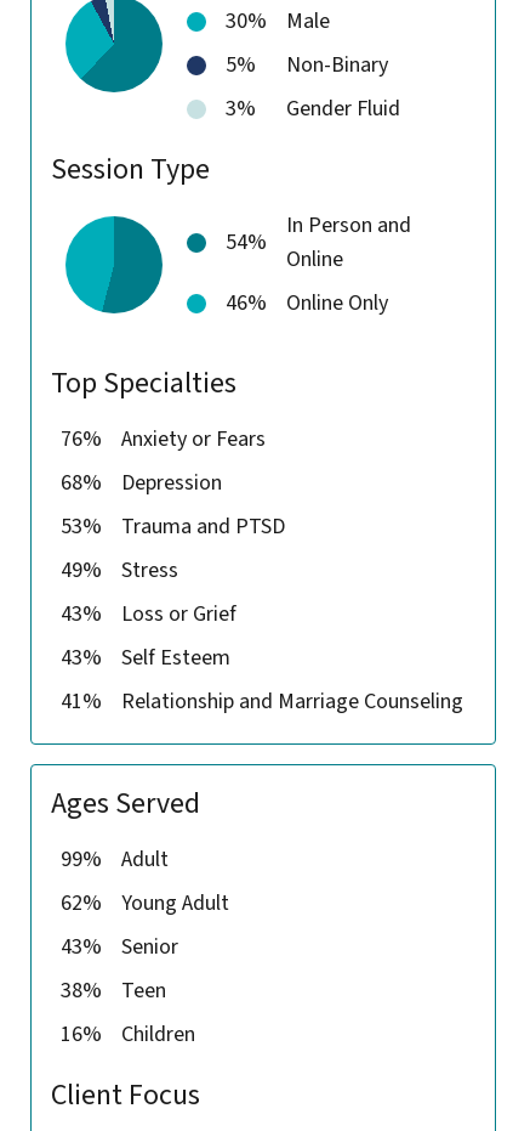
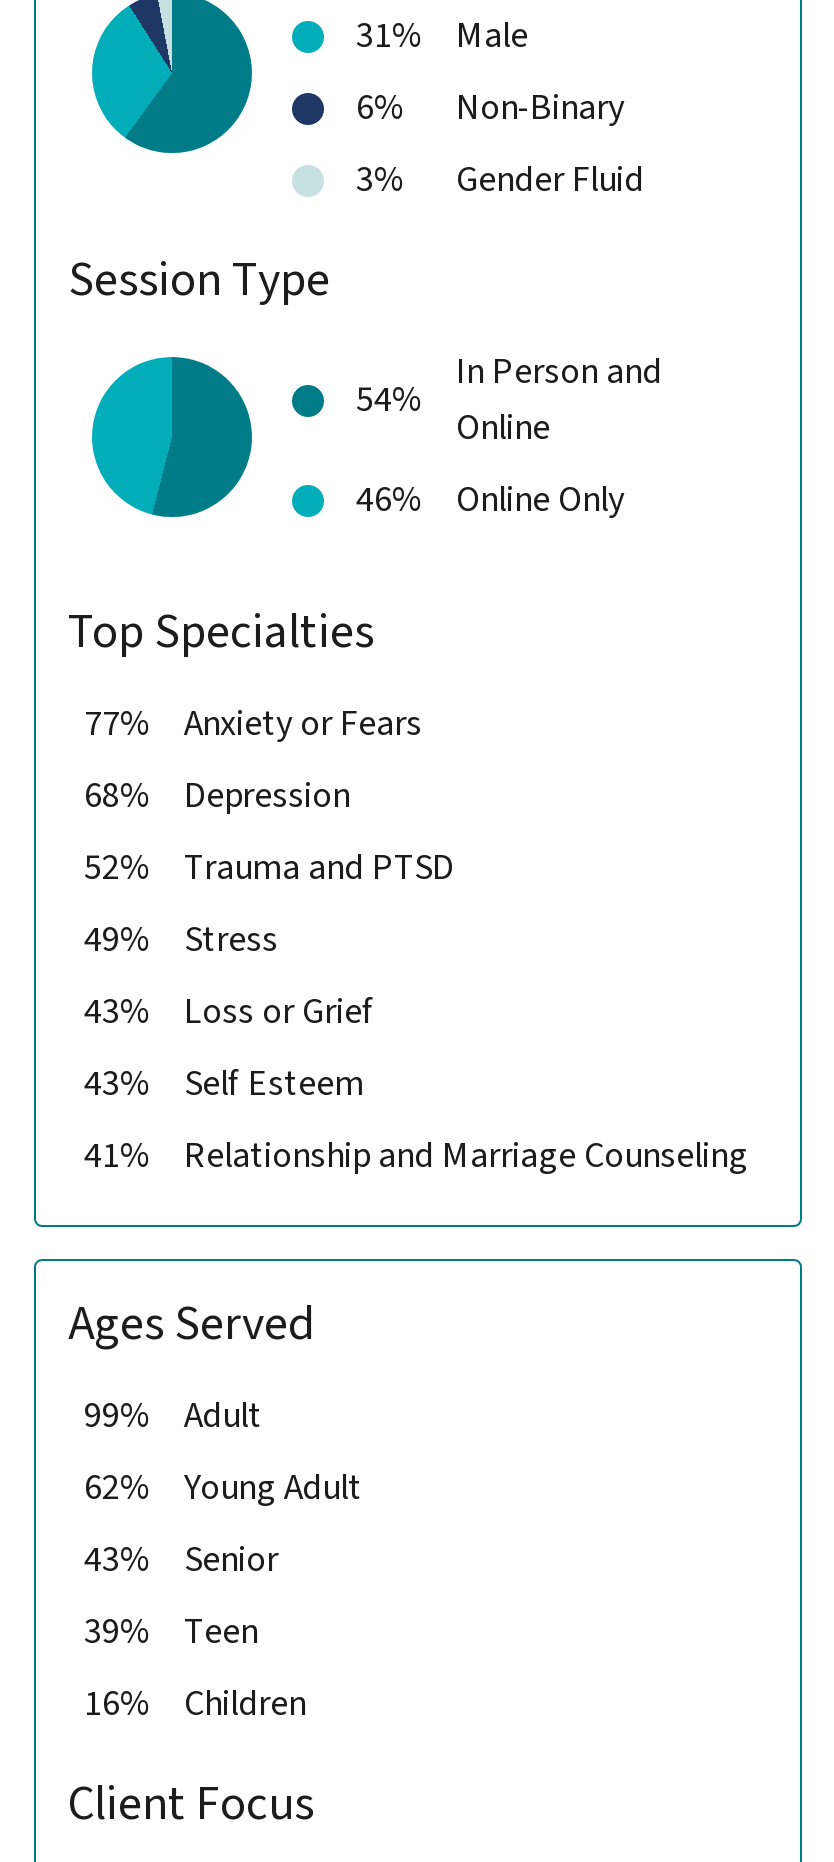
- 30% Male
+ 31% Male

- 5% Non-Binary
+ 6% Non-Binary

- 76% Anxiety or Fears
+ 77% Anxiety or Fears

- 53% Trauma and PTSD
+ 52% Trauma and PTSD

- 38% Teen
+ 39% Teen
